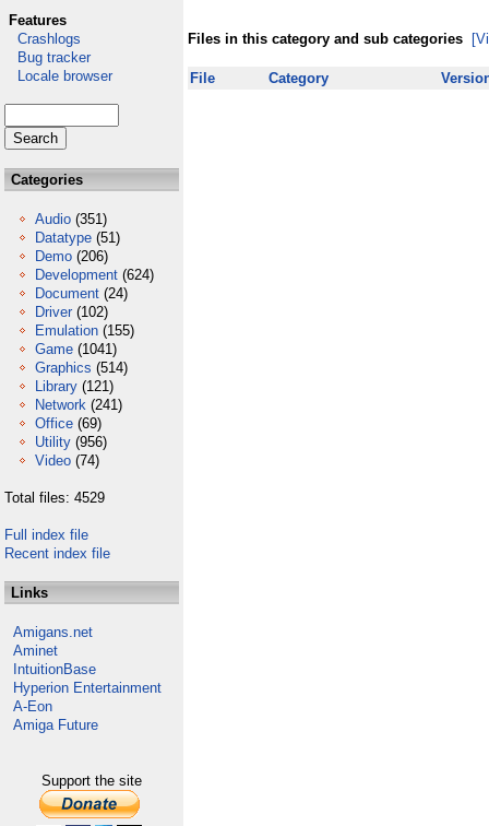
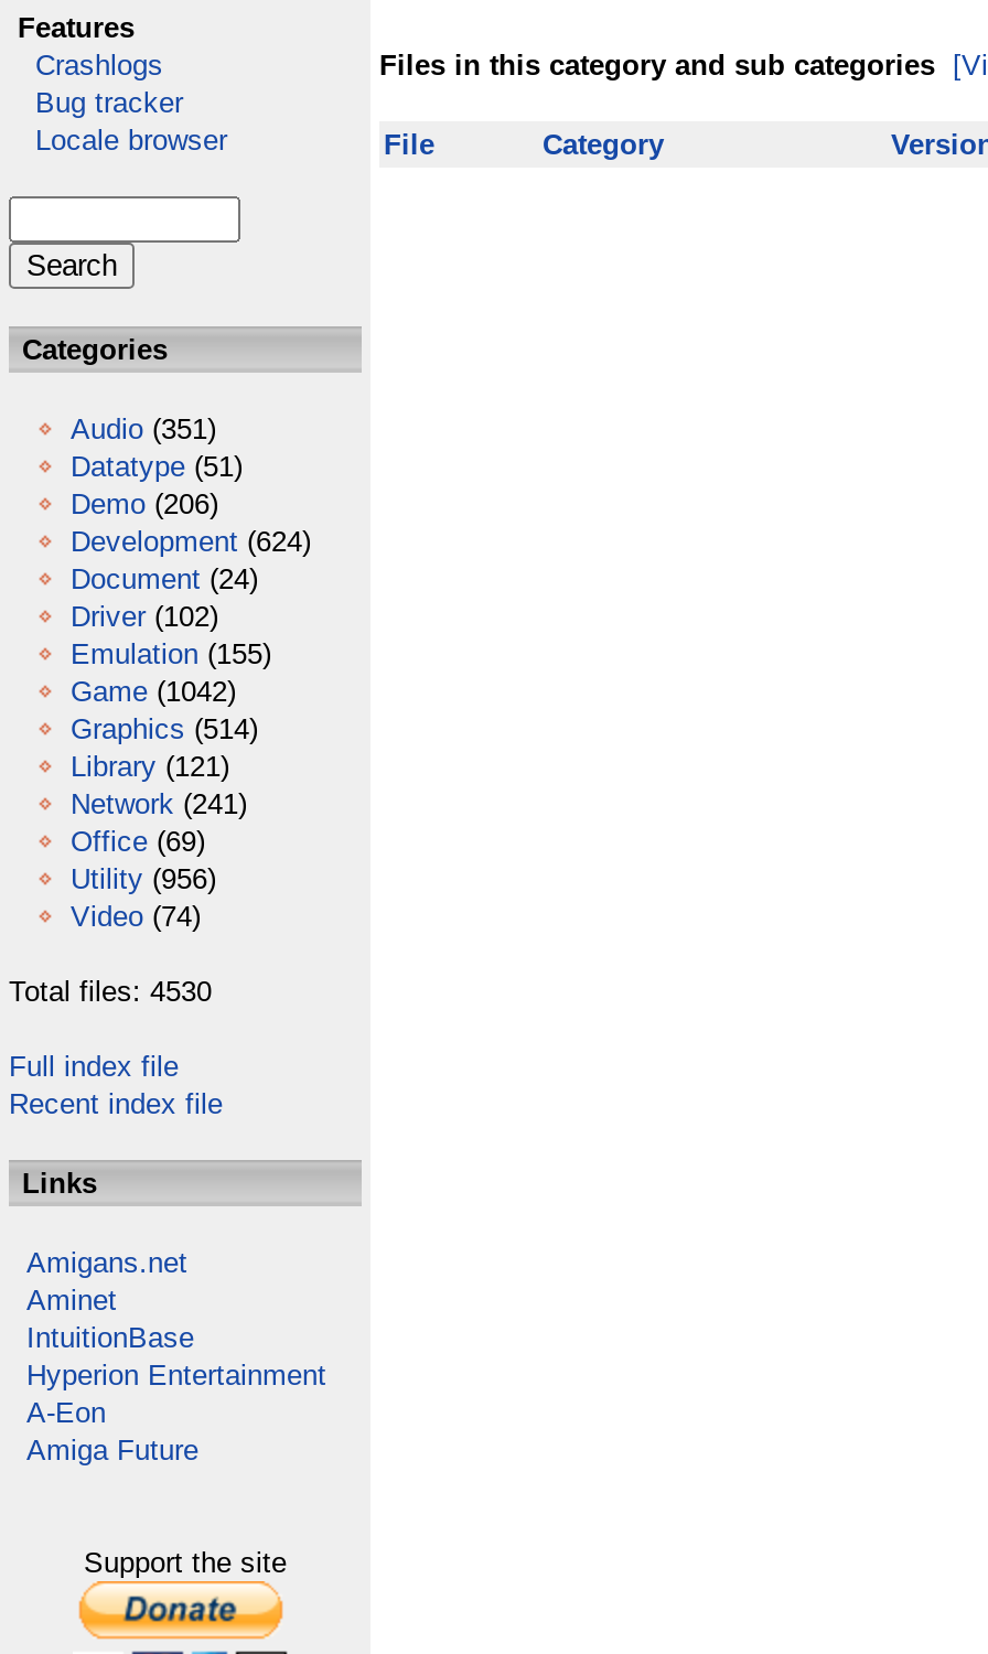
- Game (1041)
+ Game (1042)

- Total files: 4529
+ Total files: 4530
